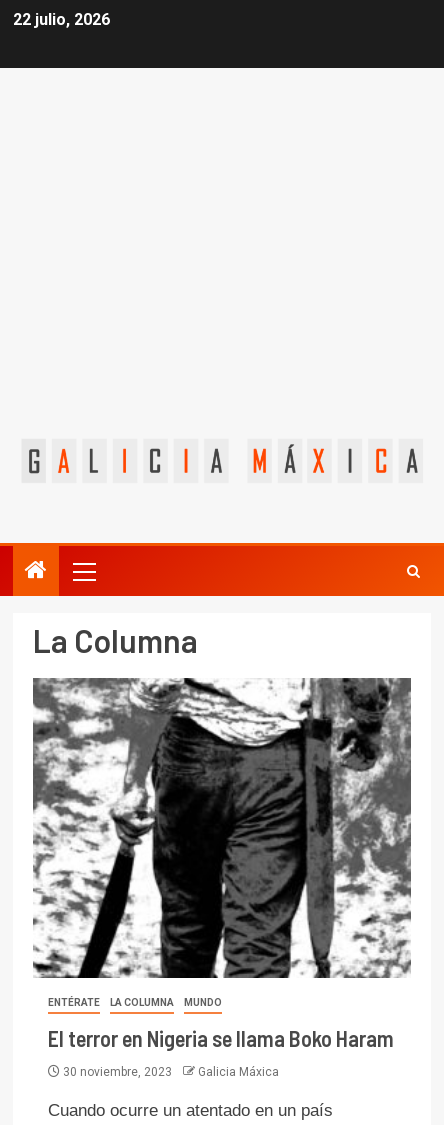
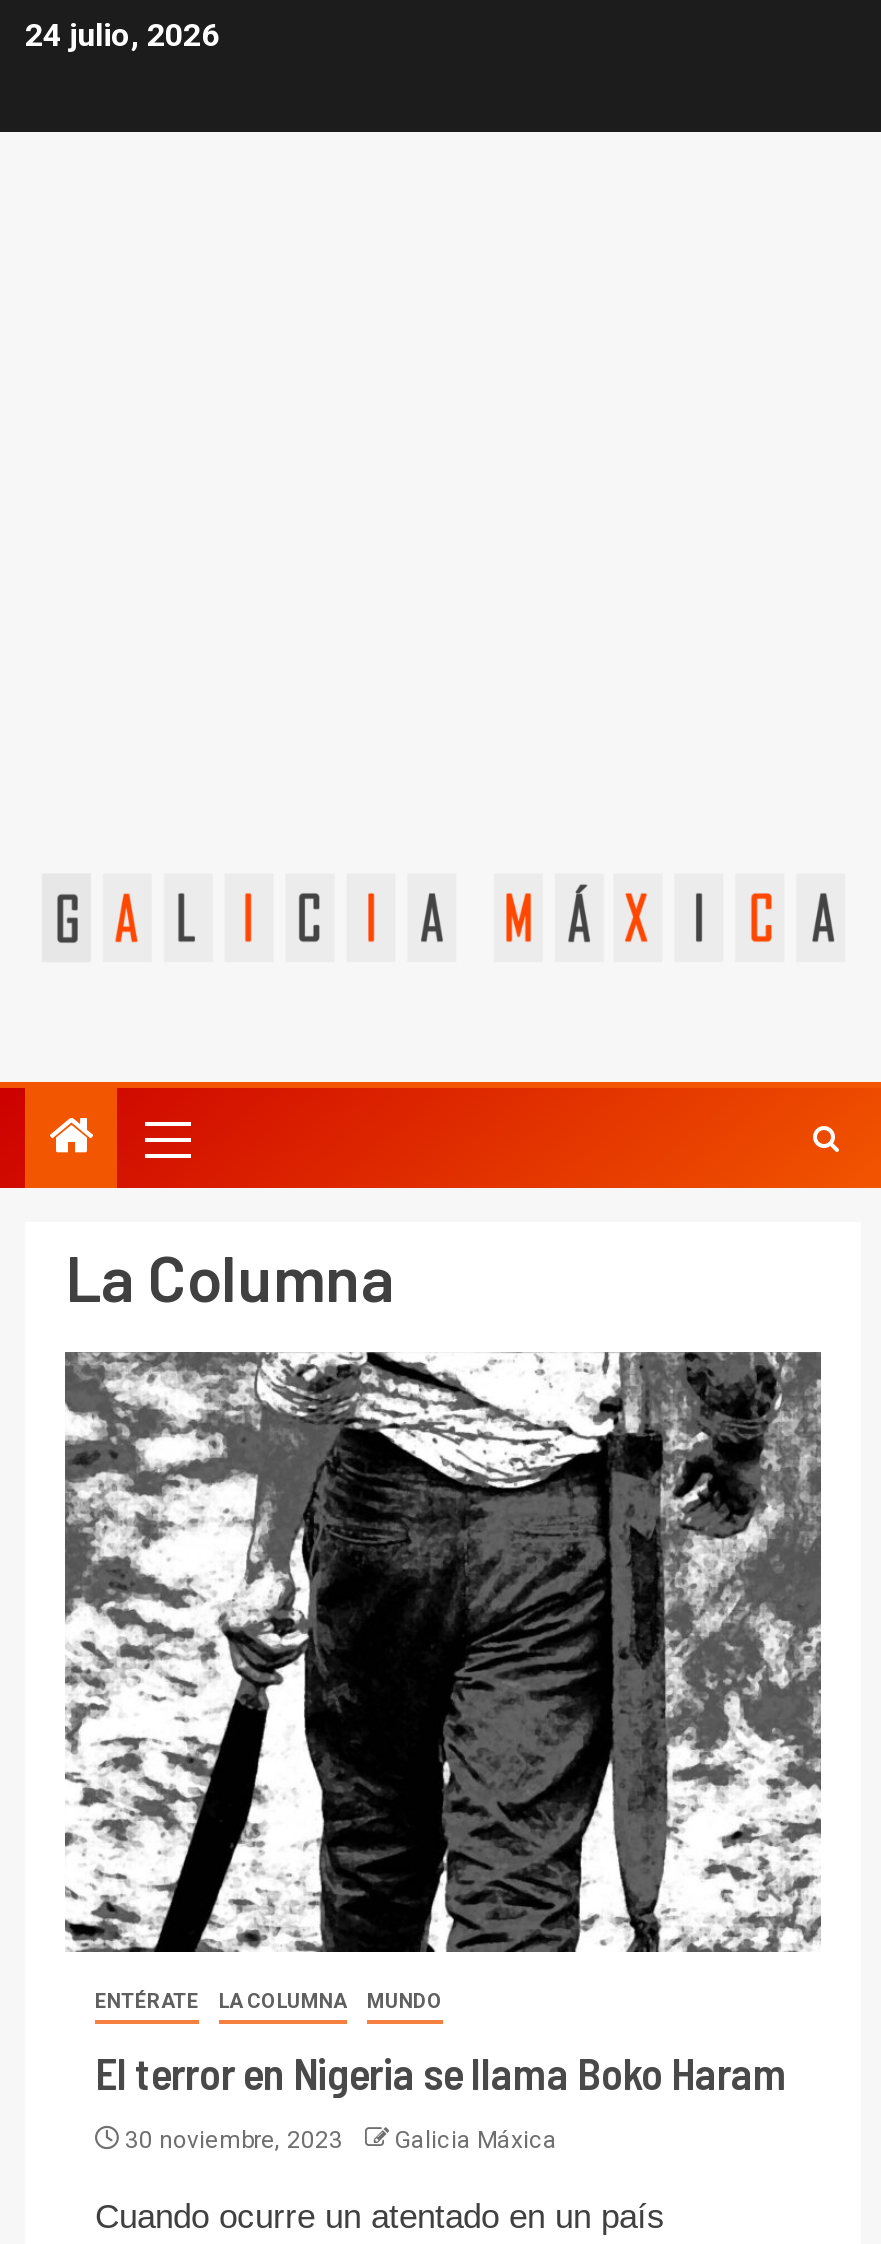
- 22 julio, 2026
+ 24 julio, 2026
